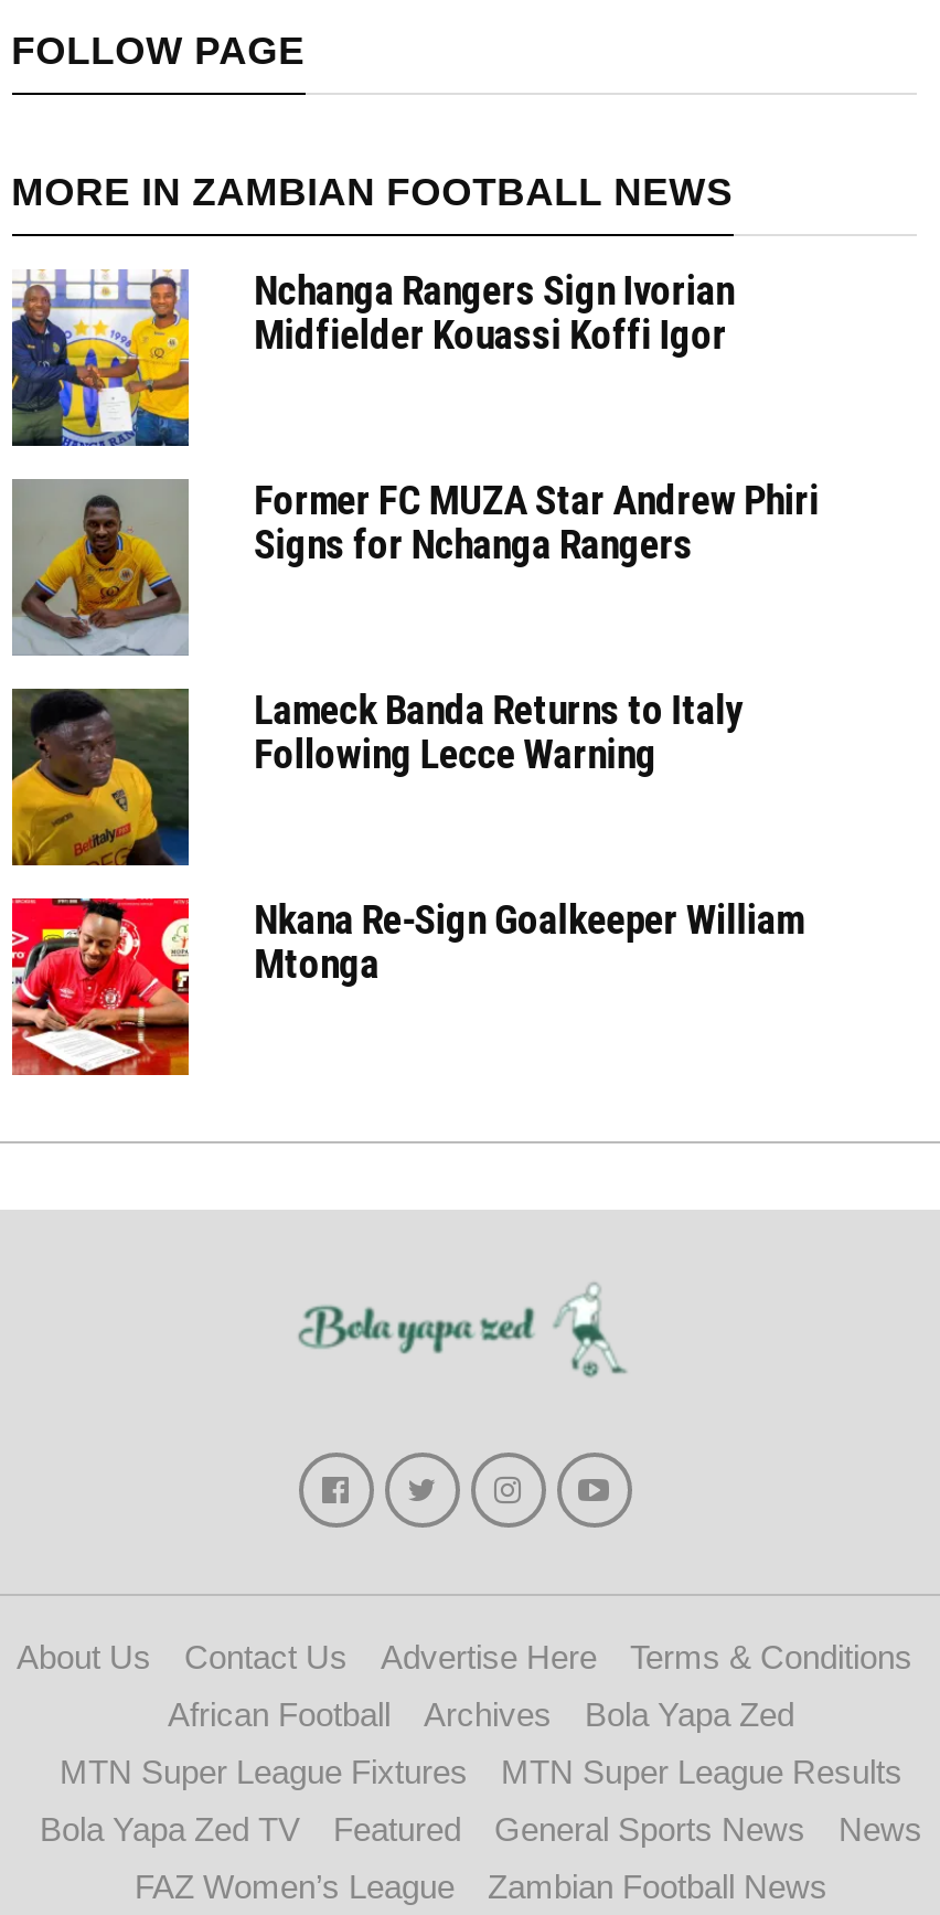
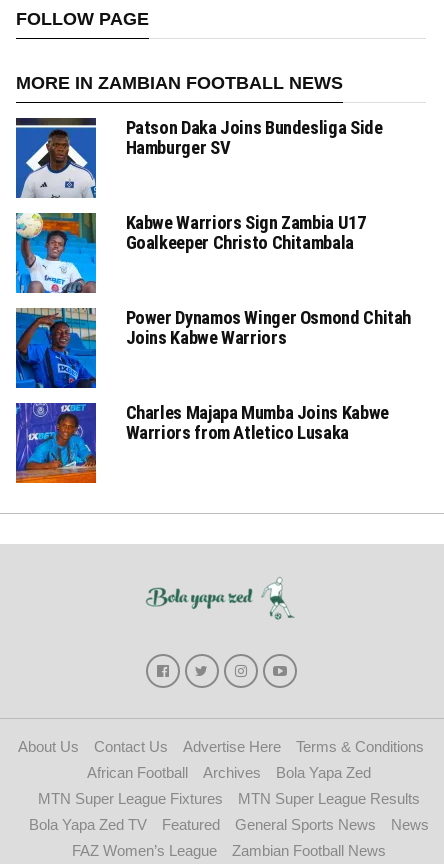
- [image]
- Nchanga Rangers Sign Ivorian
- Midfielder Kouassi Koffi Igor
+ [image]
+ Patson Daka Joins Bundesliga Side
+ Hamburger SV

- [image]
- Former FC MUZA Star Andrew Phiri
- Signs for Nchanga Rangers
+ [image]
+ Kabwe Warriors Sign Zambia U17
+ Goalkeeper Christo Chitambala

- [image]
- Lameck Banda Returns to Italy
- Following Lecce Warning
+ [image]
+ Power Dynamos Winger Osmond Chitah
+ Joins Kabwe Warriors

- [image]
- Nkana Re-Sign Goalkeeper William
- Mtonga
+ [image]
+ Charles Majapa Mumba Joins Kabwe
+ Warriors from Atletico Lusaka
